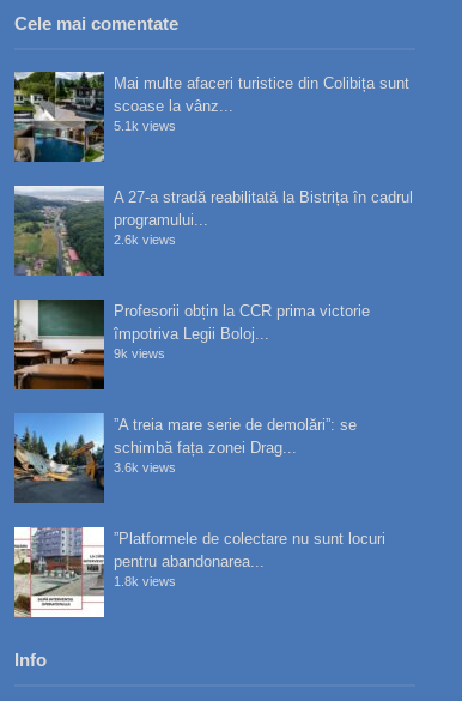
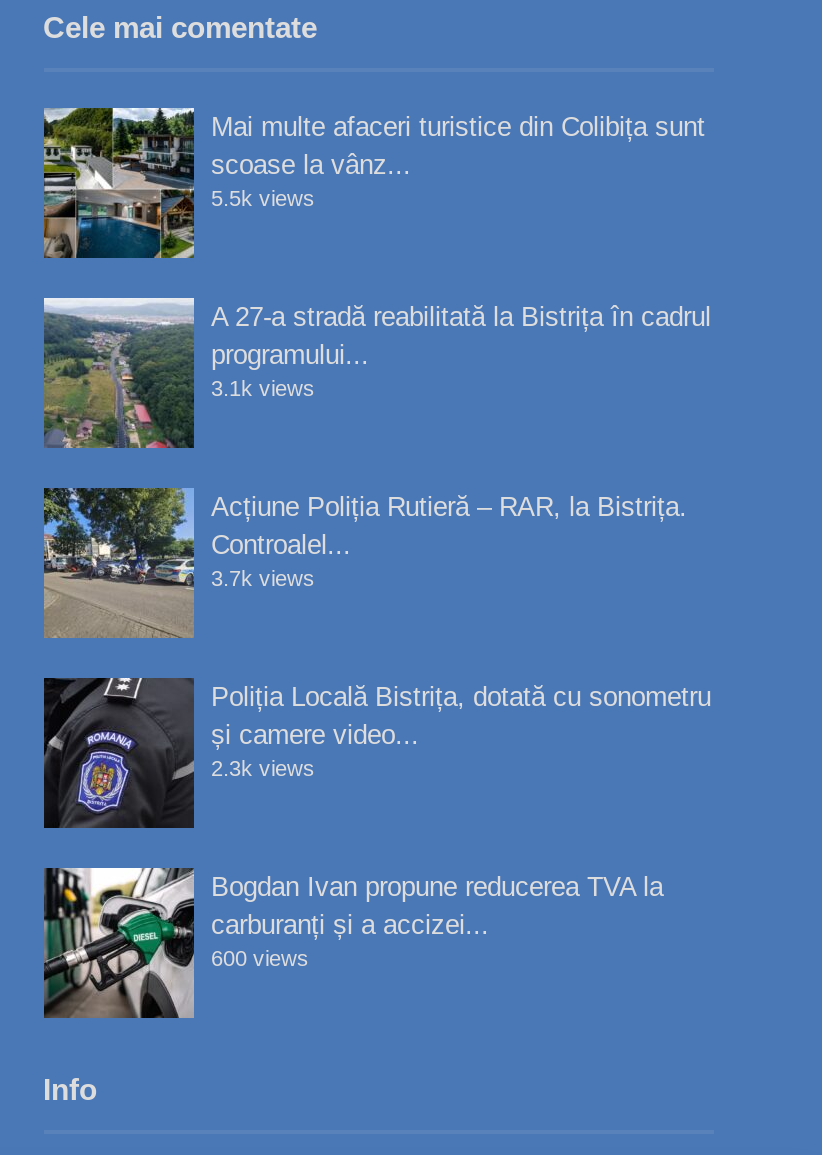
- 5.1k views
+ 5.5k views

- 2.6k views
+ 3.1k views

- [image]
- Profesorii obțin la CCR prima victorie
- împotriva Legii Boloj...
- 9k views
+ [image]
+ Acțiune Poliția Rutieră – RAR, la Bistrița.
+ Controalel...
+ 3.7k views

- [image]
- ”A treia mare serie de demolări”: se
- schimbă fața zonei Drag...
- 3.6k views
+ [image]
+ Poliția Locală Bistrița, dotată cu sonometru
+ și camere video...
+ 2.3k views

- [image]
- ”Platformele de colectare nu sunt locuri
- pentru abandonarea...
- 1.8k views
+ [image]
+ Bogdan Ivan propune reducerea TVA la
+ carburanți și a accizei...
+ 600 views
